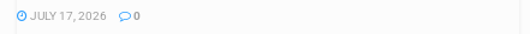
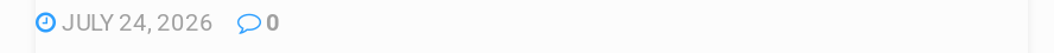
- JULY 17, 2026 0
+ JULY 24, 2026 0
